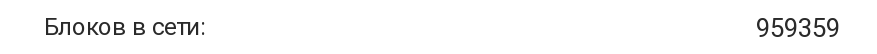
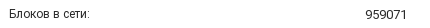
- 959359
+ 959071
